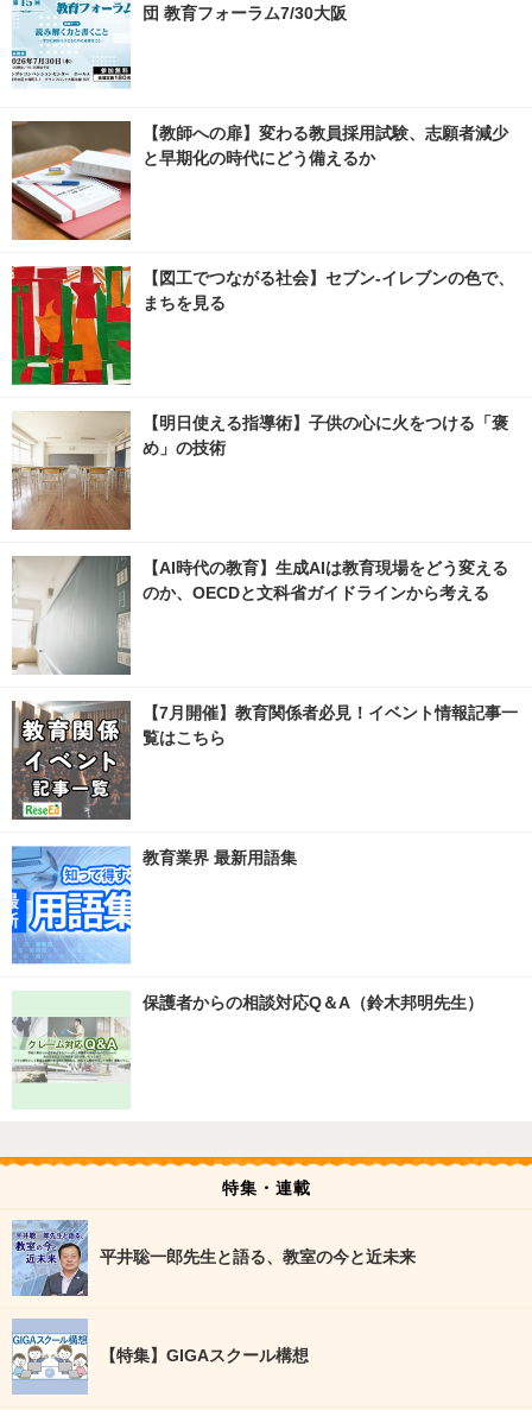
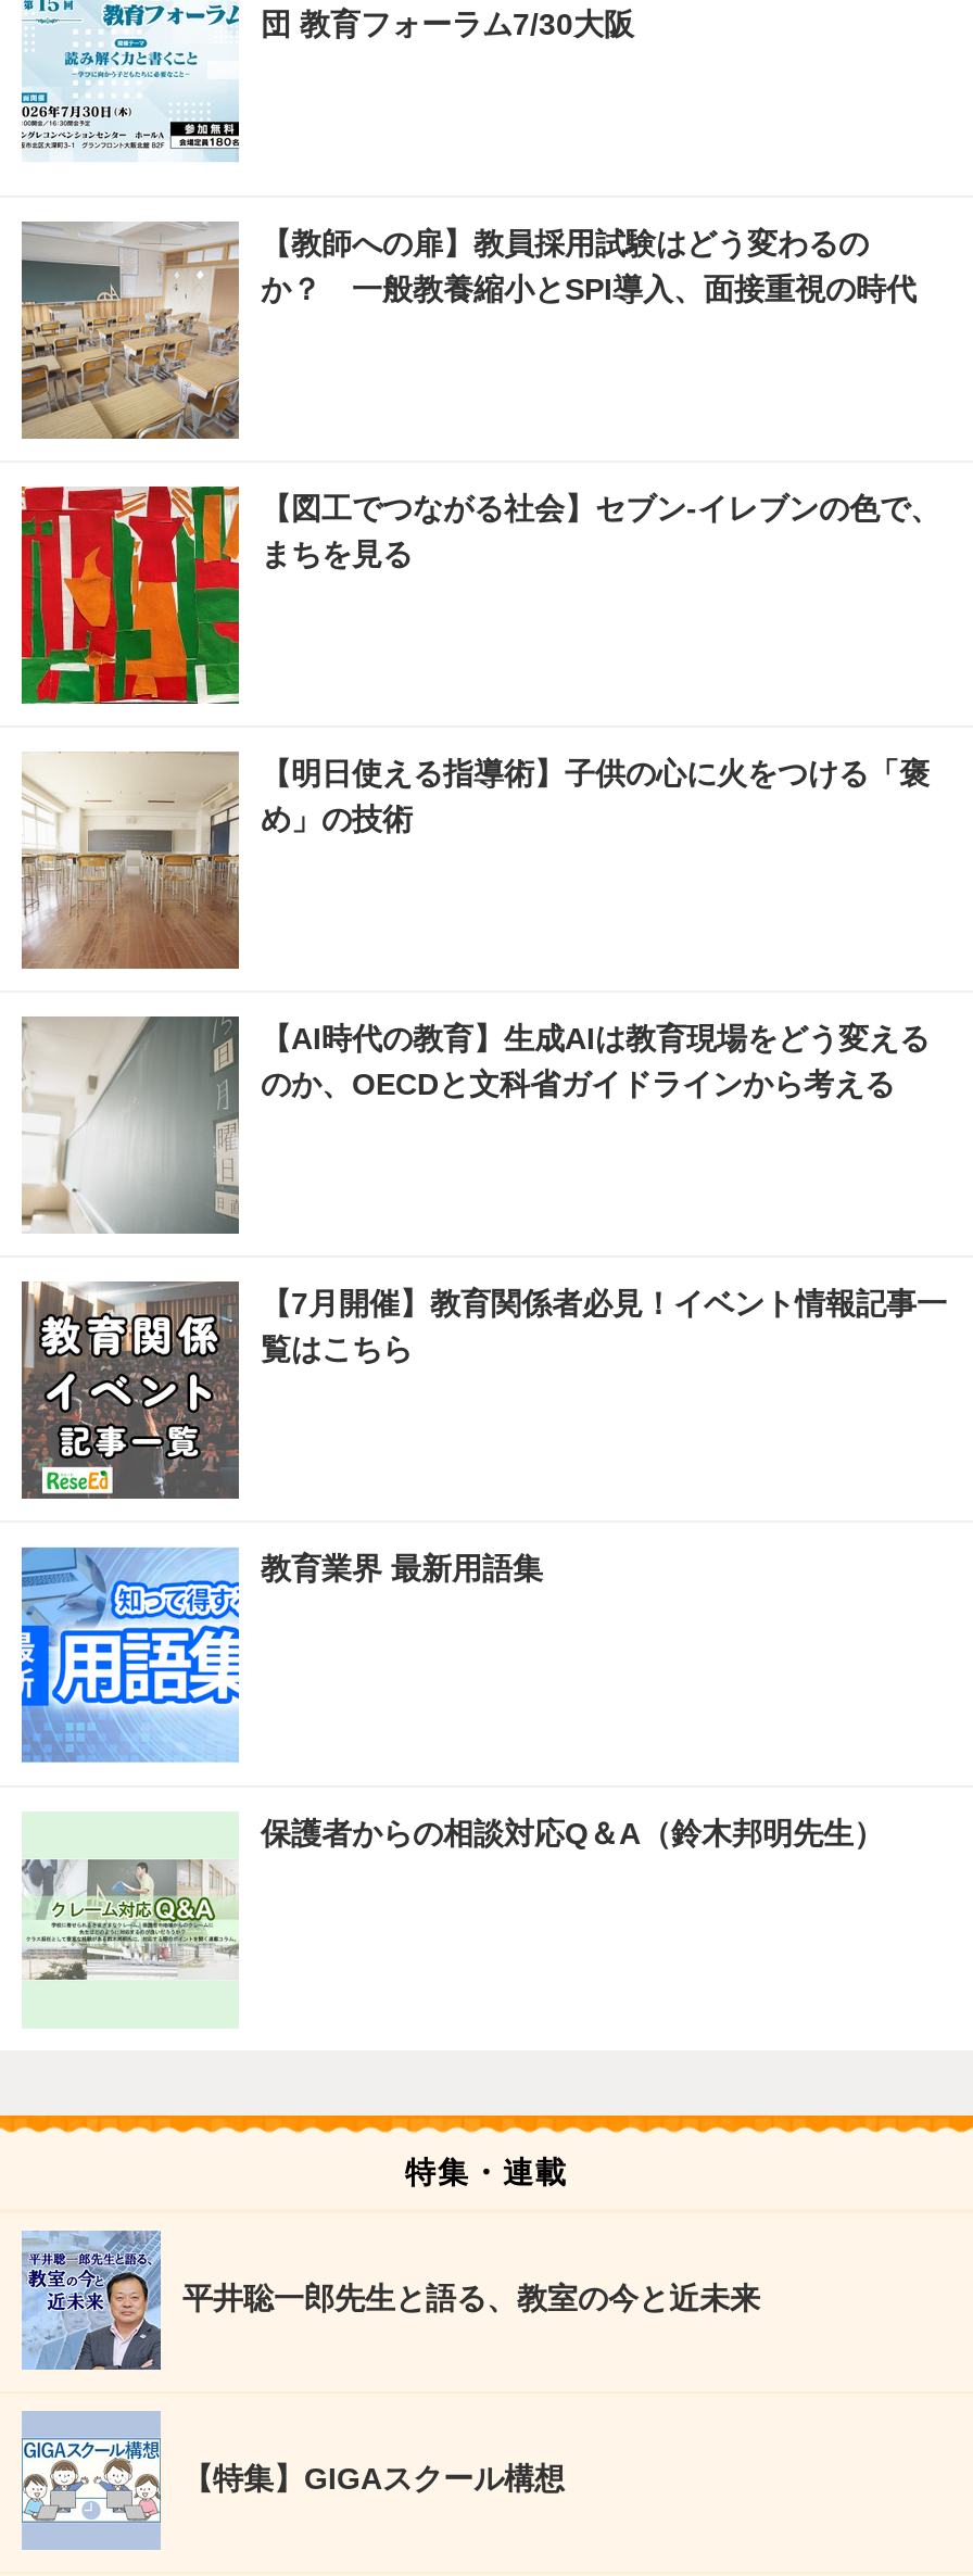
- [image]
- 【教師への扉】変わる教員採用試験、志願者減少
- と早期化の時代にどう備えるか
+ [image]
+ 【教師への扉】教員採用試験はどう変わるの
+ か？ 一般教養縮小とSPI導入、面接重視の時代
